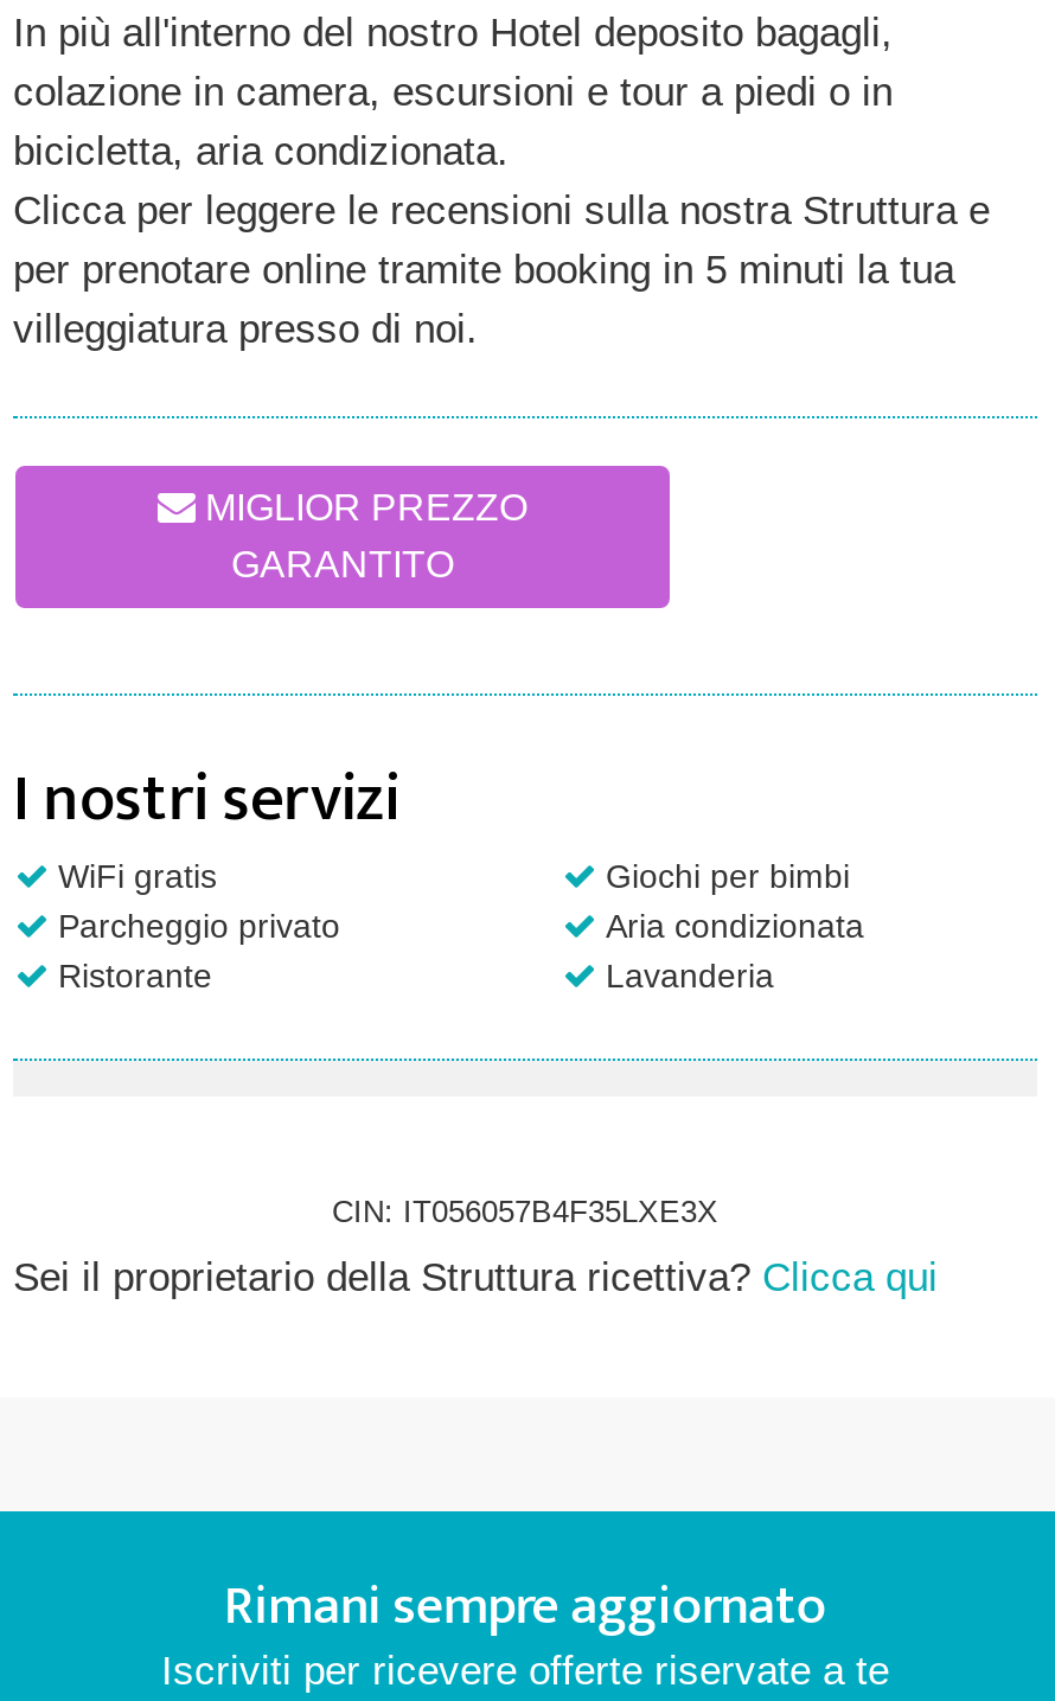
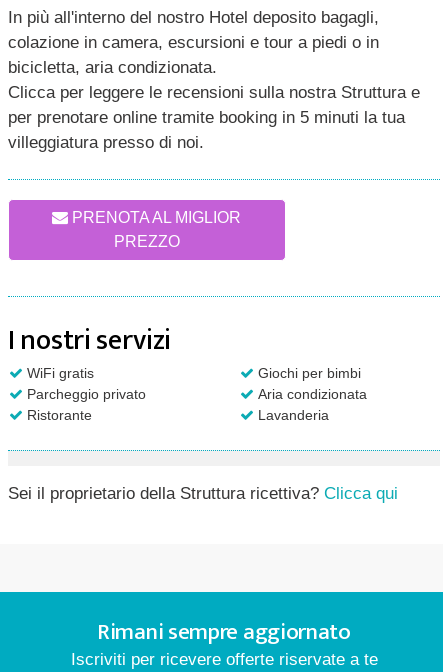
- MIGLIOR PREZZO
- GARANTITO
+ PRENOTA AL MIGLIOR
+ PREZZO

- CIN: IT056057B4F35LXE3X
